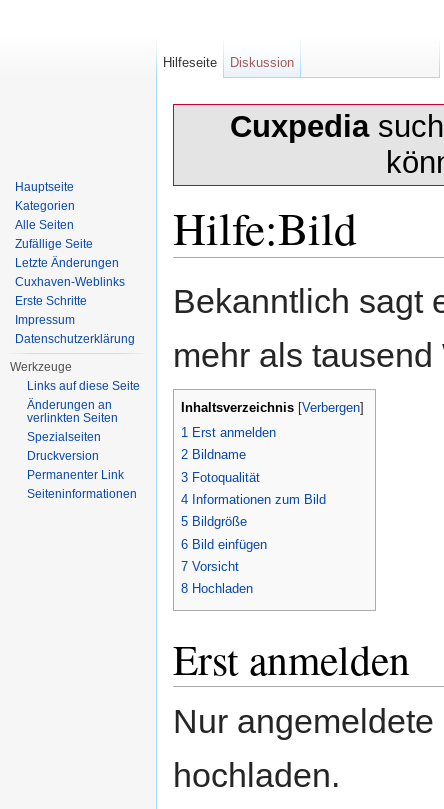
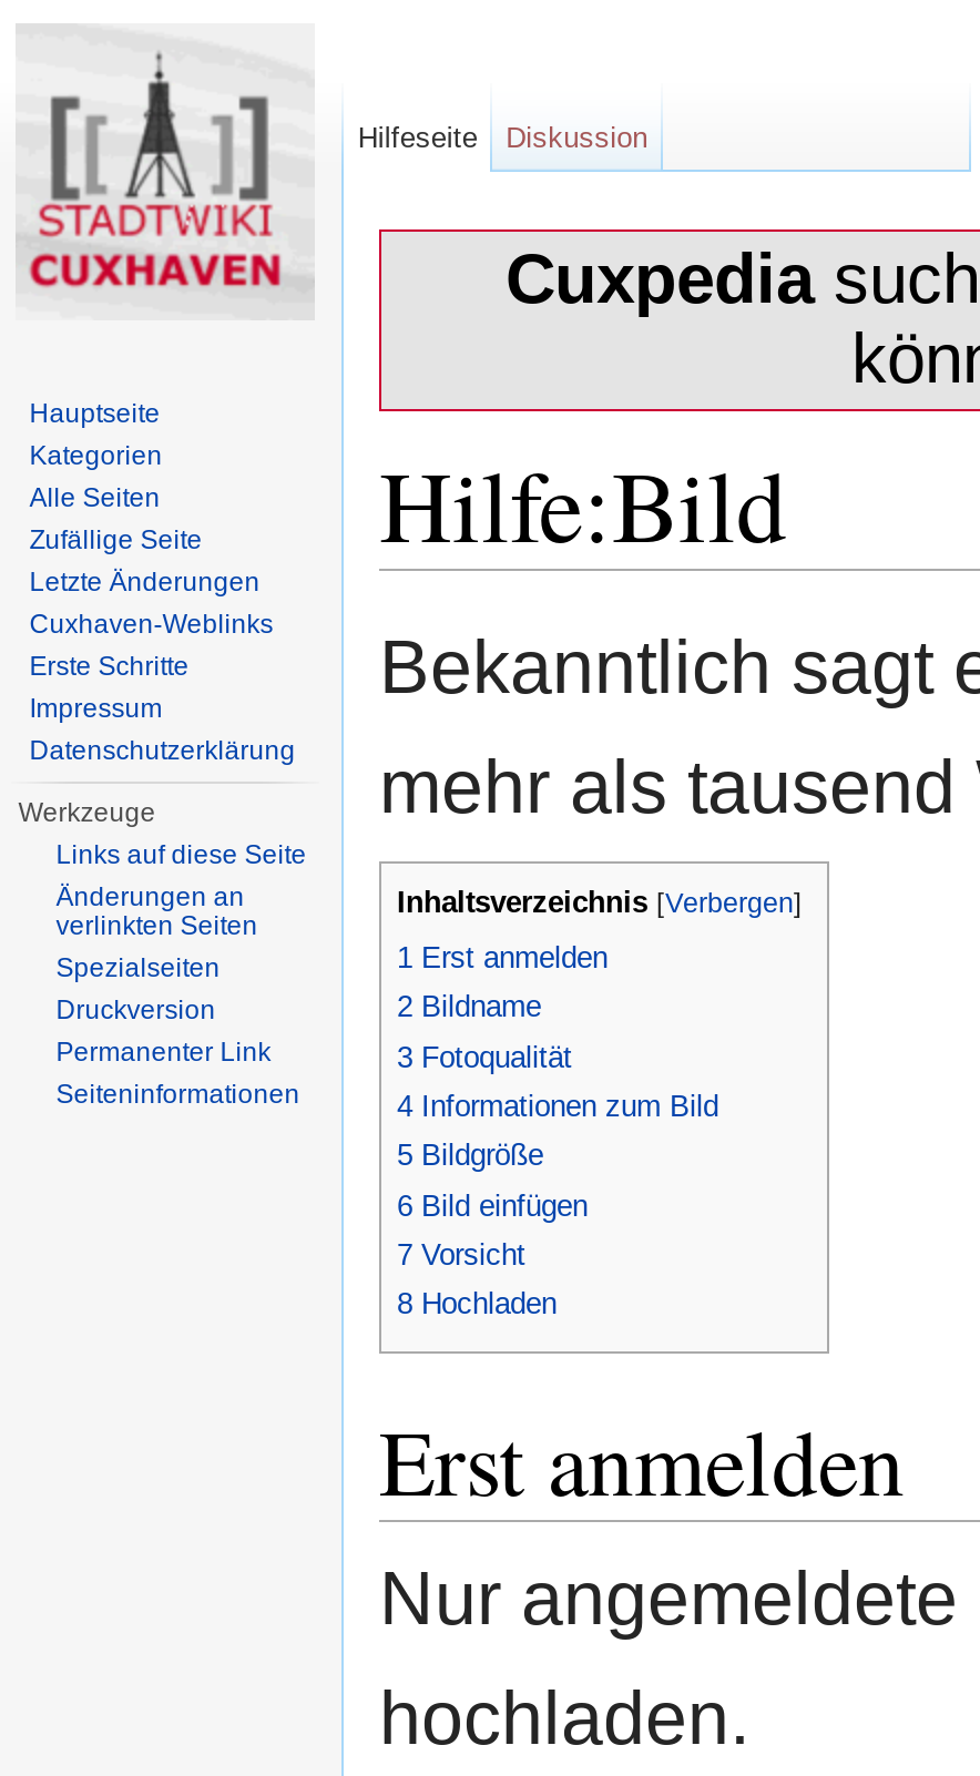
+ [image]
